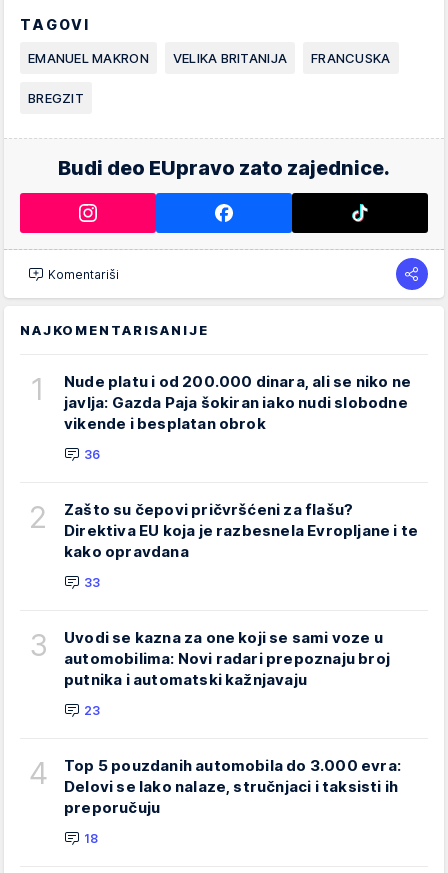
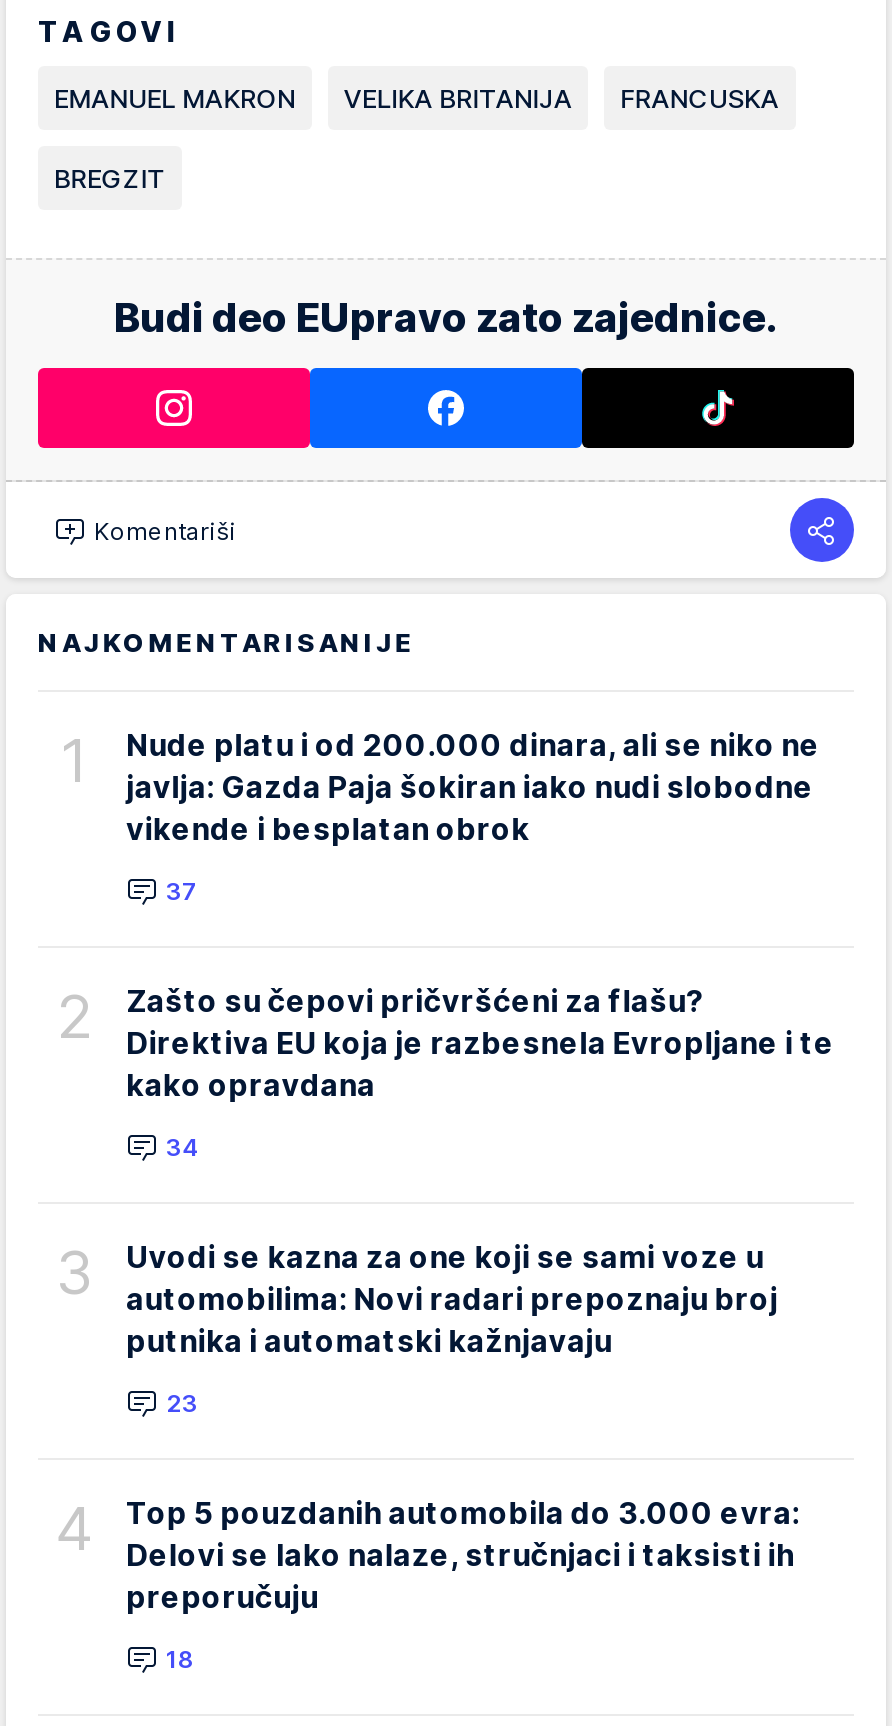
- 36
+ 37

- 33
+ 34
